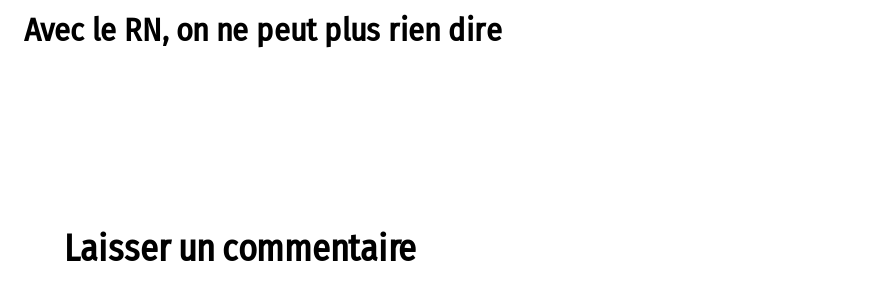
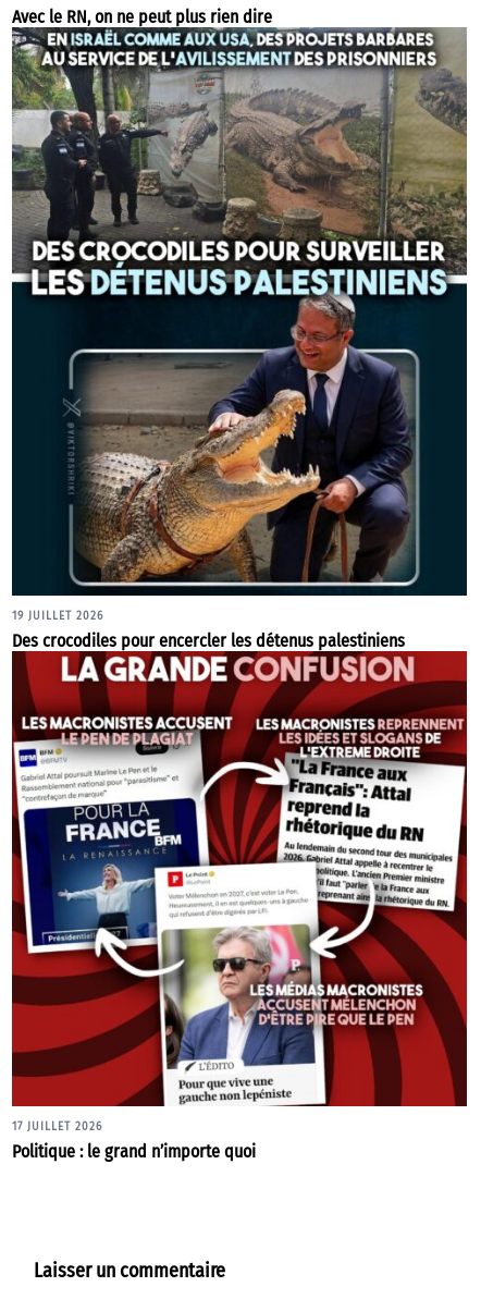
+ [image]
+ 19 JUILLET 2026
+ Des crocodiles pour encercler les détenus palestiniens

+ [image]
+ 17 JUILLET 2026
+ Politique : le grand n’importe quoi
